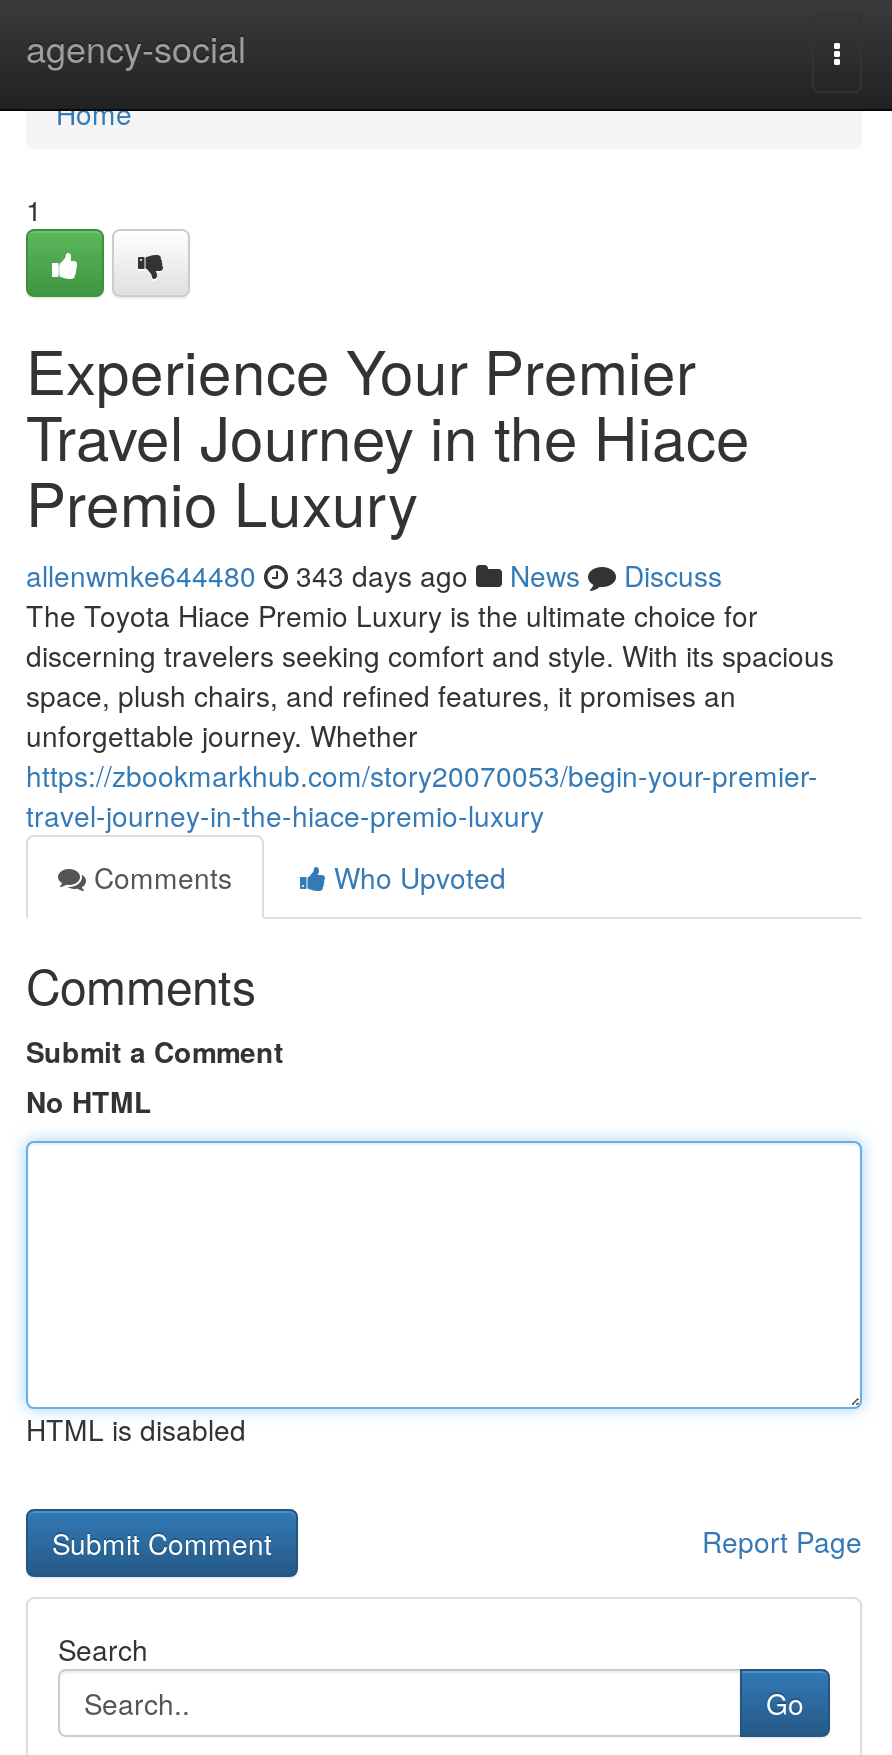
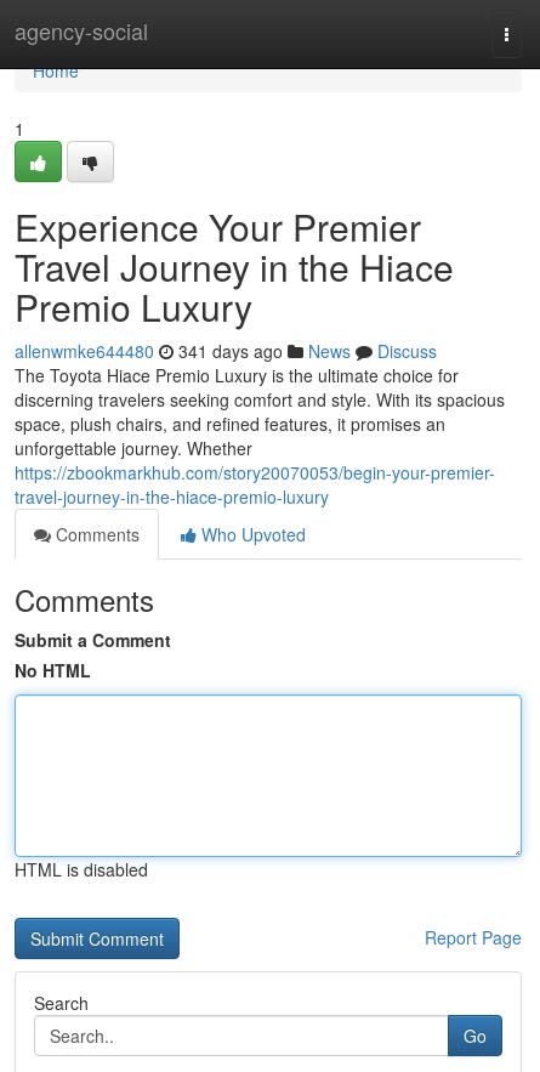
- allenwmke644480 343 days ago News Discuss
+ allenwmke644480 341 days ago News Discuss
